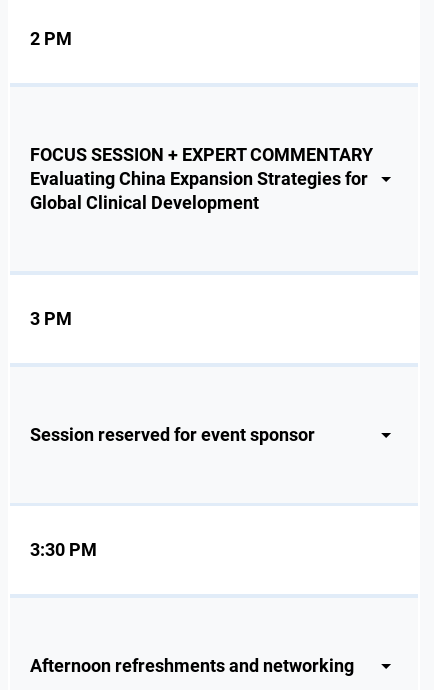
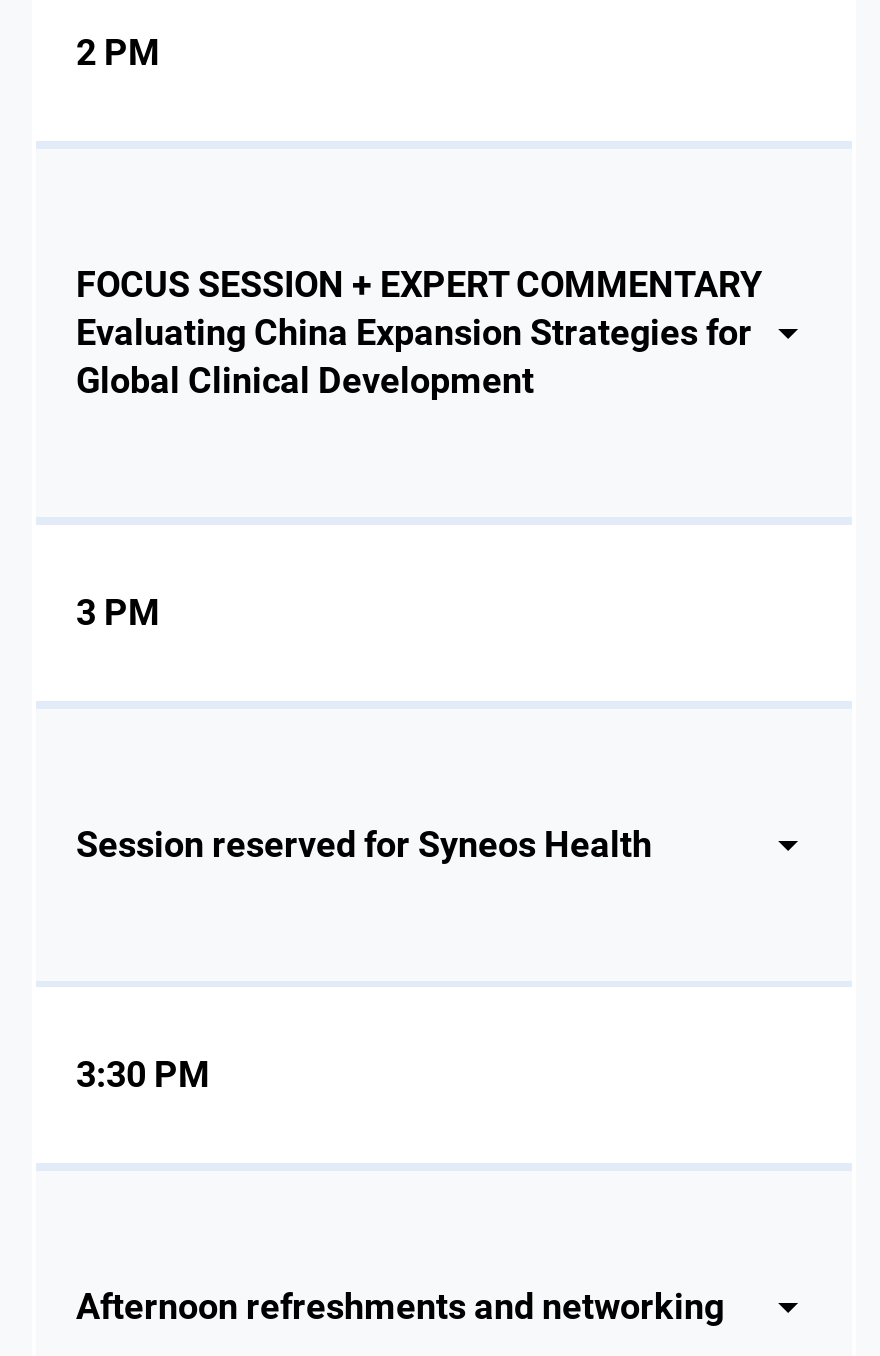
- Session reserved for event sponsor
+ Session reserved for Syneos Health
